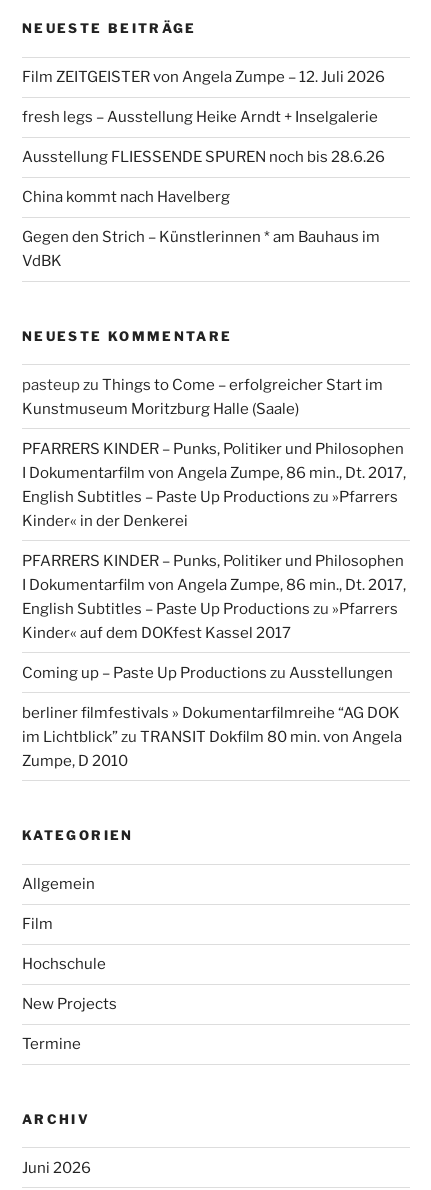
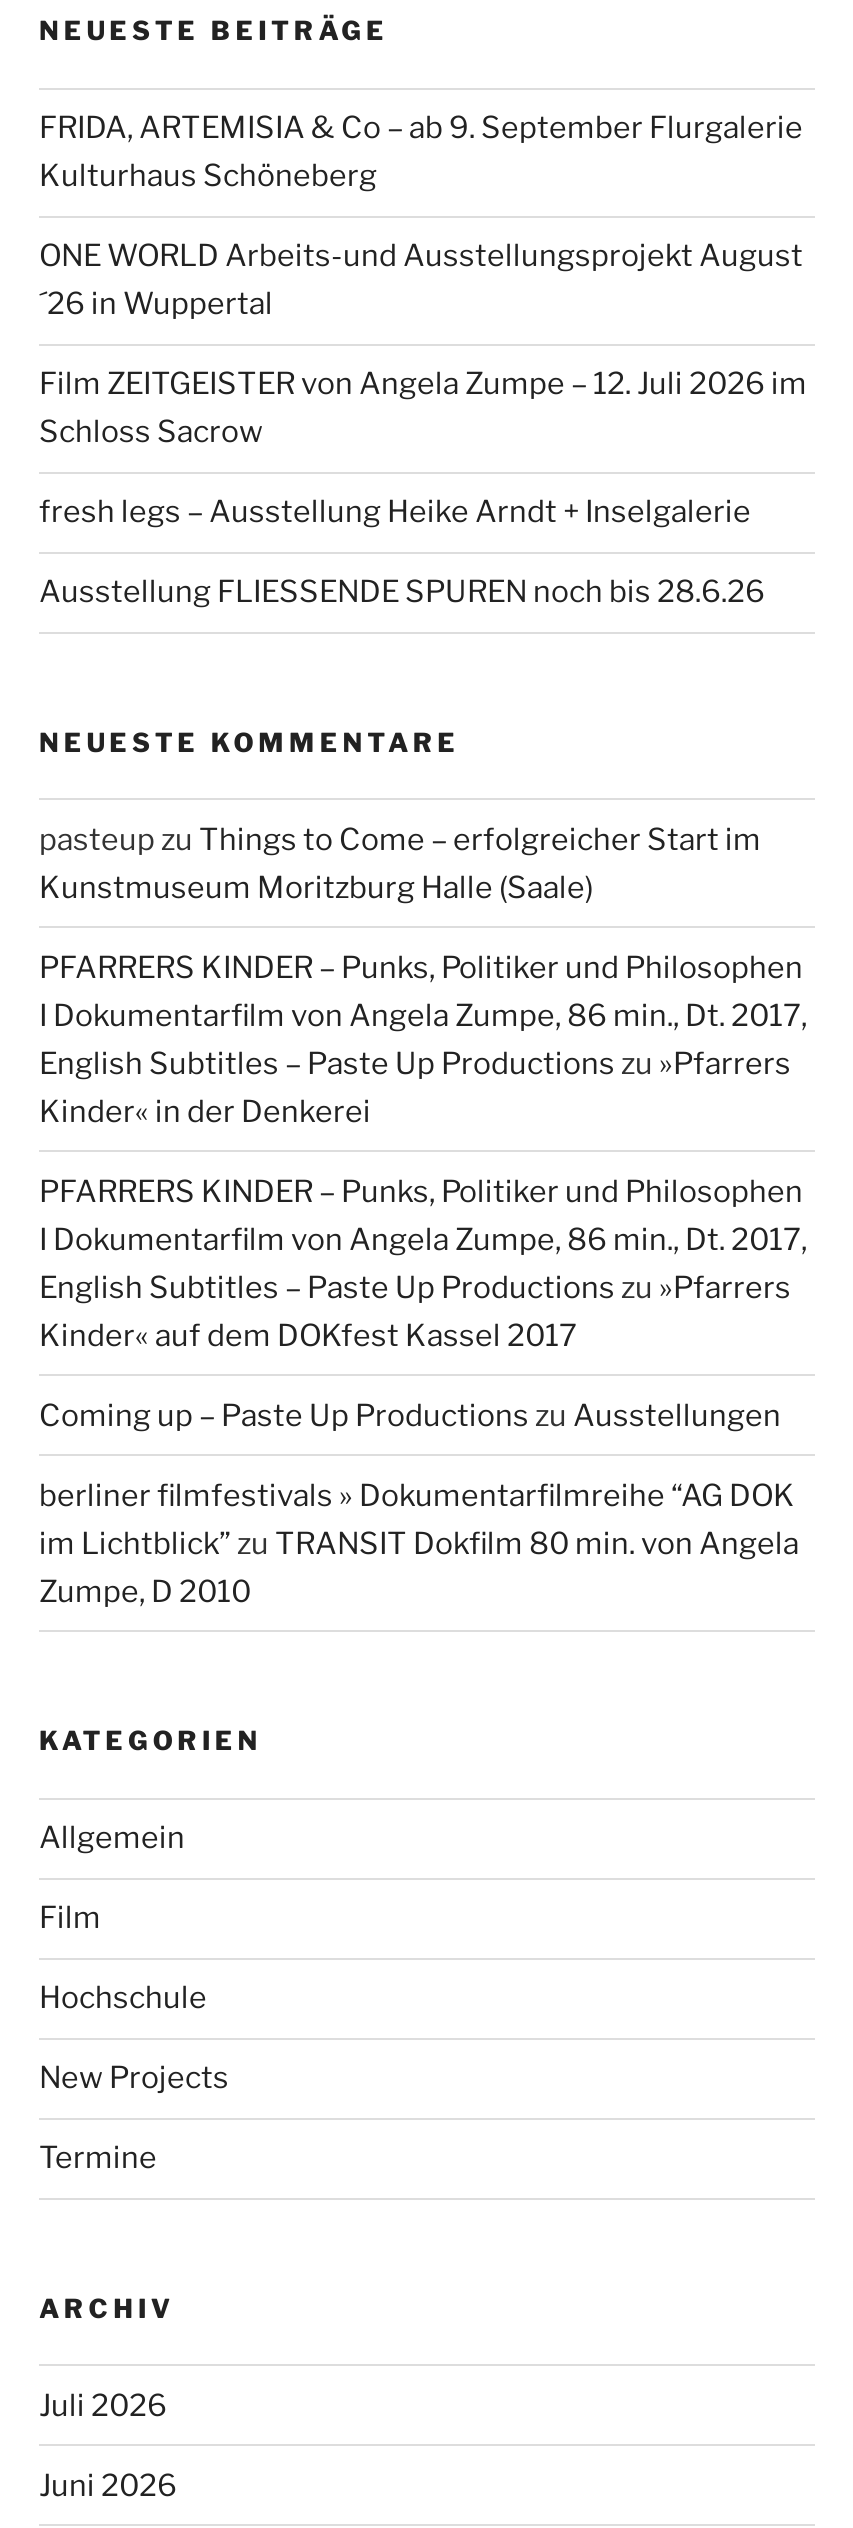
- Film ZEITGEISTER von Angela Zumpe – 12. Juli 2026
+ FRIDA, ARTEMISIA & Co – ab 9. September Flurgalerie
+ Kulturhaus Schöneberg
+ ONE WORLD Arbeits-und Ausstellungsprojekt August
+ ´26 in Wuppertal
+ Film ZEITGEISTER von Angela Zumpe – 12. Juli 2026 im
+ Schloss Sacrow

moved down: fresh legs – Ausstellung Heike Arndt + Inselgalerie | Ausstellung FLIESSENDE SPUREN noch bis 28.6.26

- China kommt nach Havelberg
- Gegen den Strich – Künstlerinnen * am Bauhaus im
- VdBK

+ Juli 2026
